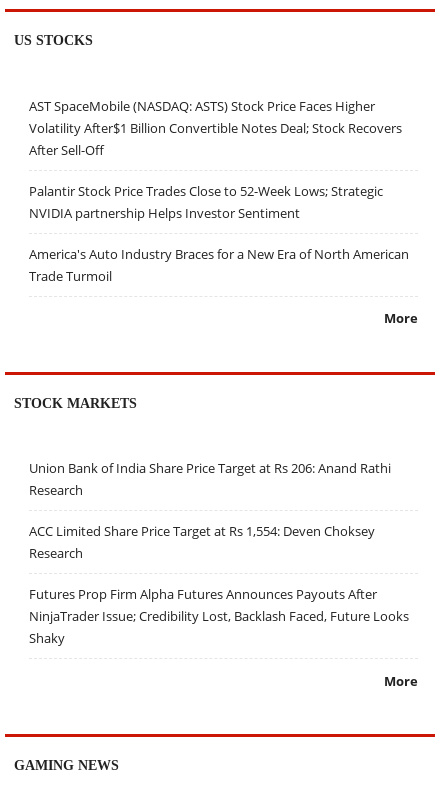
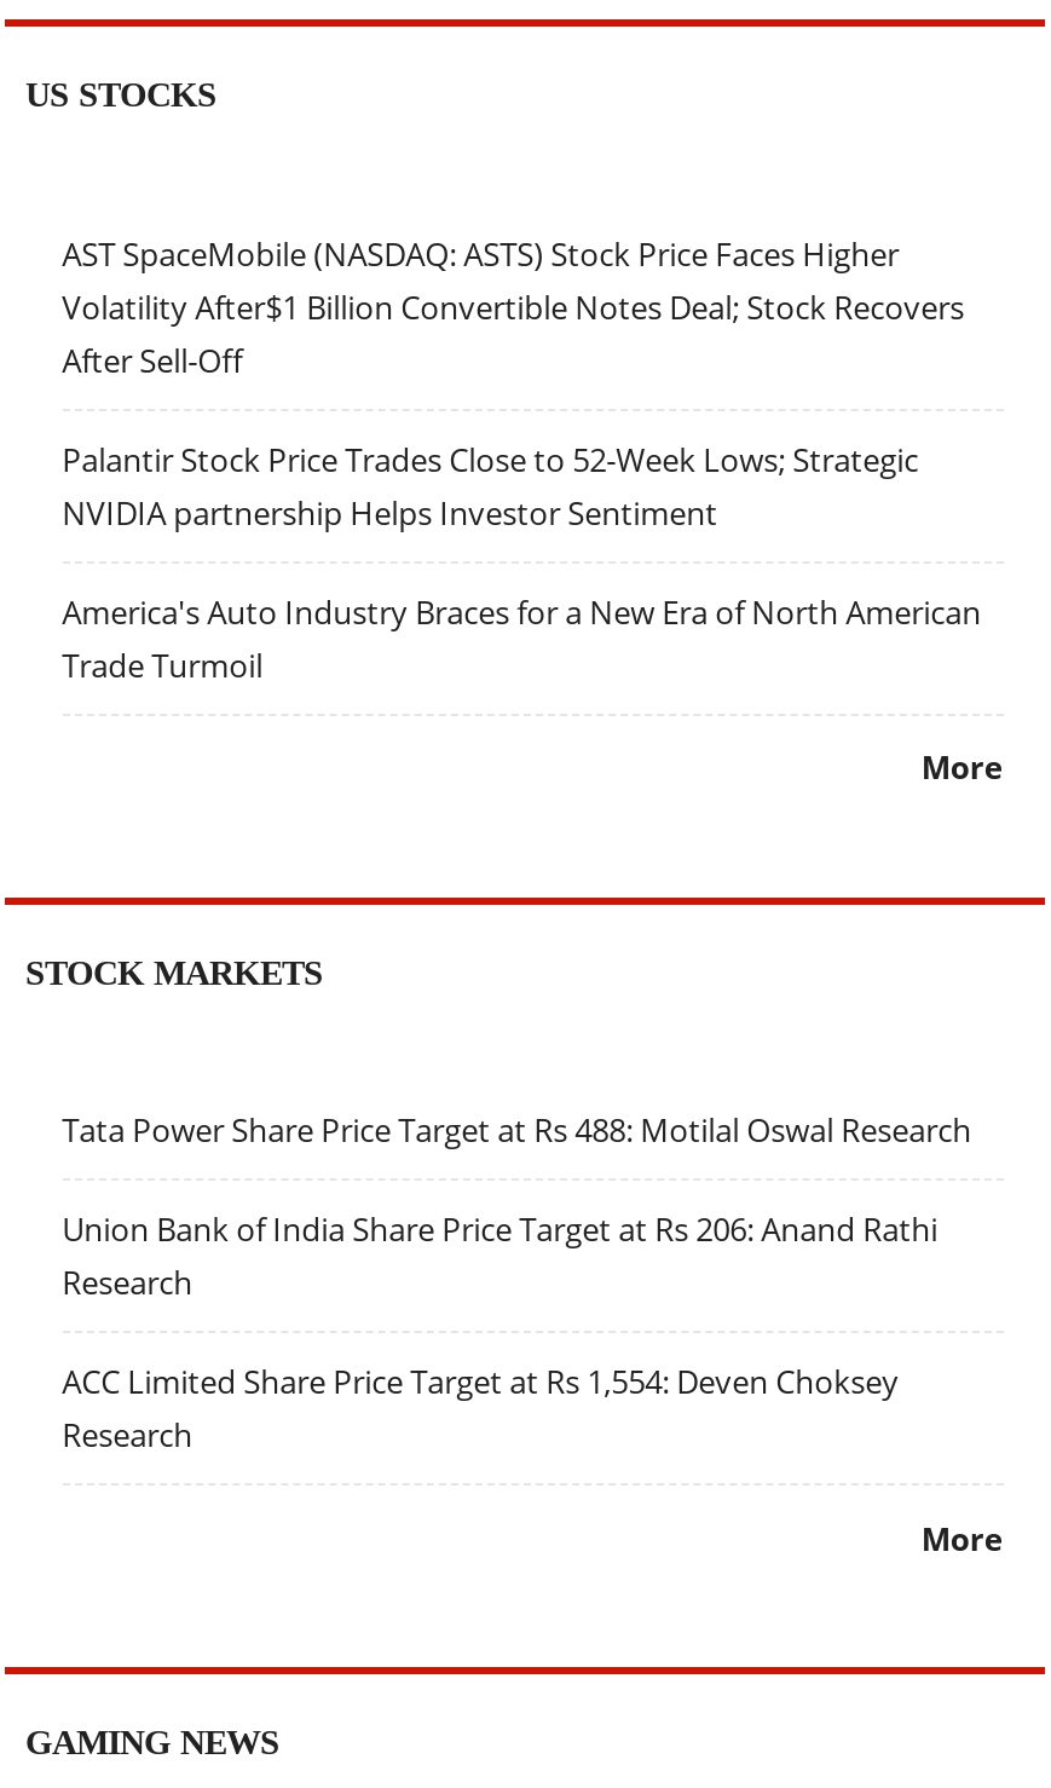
+ Tata Power Share Price Target at Rs 488: Motilal Oswal Research

moved down: Union Bank of India Share Price Target at Rs 206: Anand Rathi | Research | ACC Limited Share Price Target at Rs 1,554: Deven Choksey | Research

- Futures Prop Firm Alpha Futures Announces Payouts After
- NinjaTrader Issue; Credibility Lost, Backlash Faced, Future Looks
- Shaky
